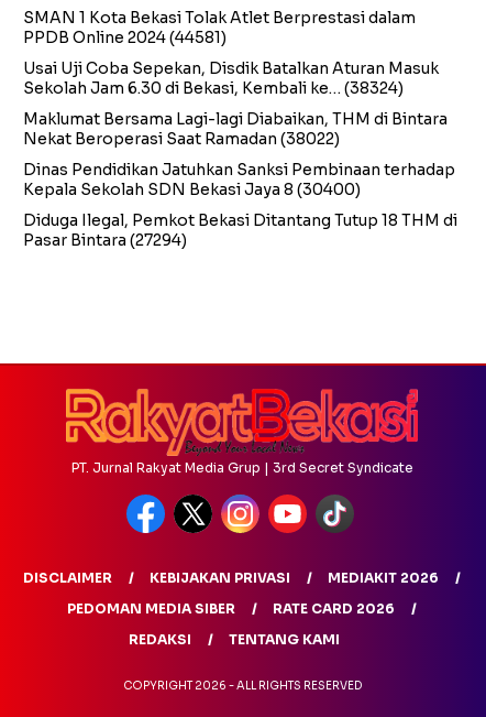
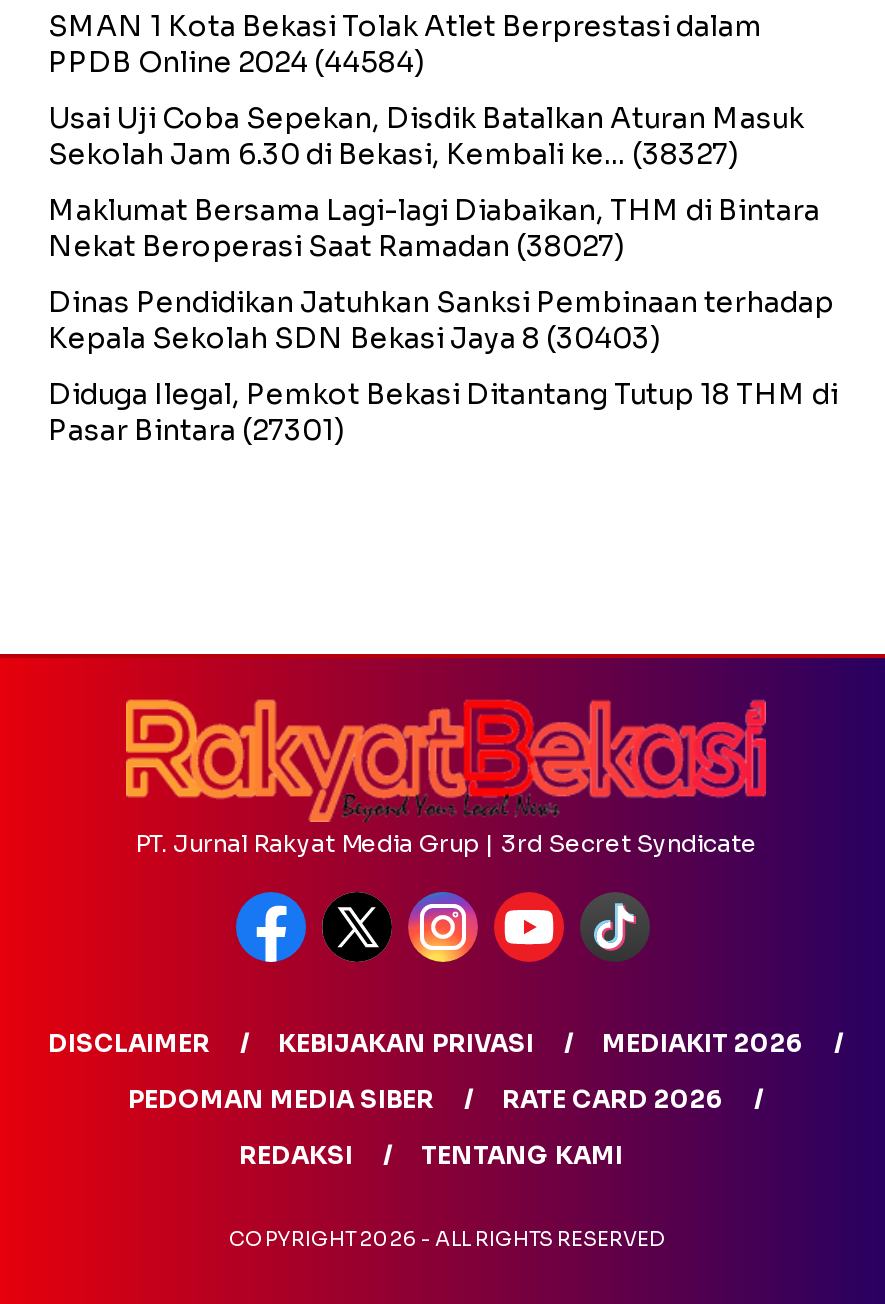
- PPDB Online 2024 (44581)
+ PPDB Online 2024 (44584)

- Sekolah Jam 6.30 di Bekasi, Kembali ke… (38324)
+ Sekolah Jam 6.30 di Bekasi, Kembali ke… (38327)

- Nekat Beroperasi Saat Ramadan (38022)
+ Nekat Beroperasi Saat Ramadan (38027)

- Kepala Sekolah SDN Bekasi Jaya 8 (30400)
+ Kepala Sekolah SDN Bekasi Jaya 8 (30403)

- Pasar Bintara (27294)
+ Pasar Bintara (27301)
